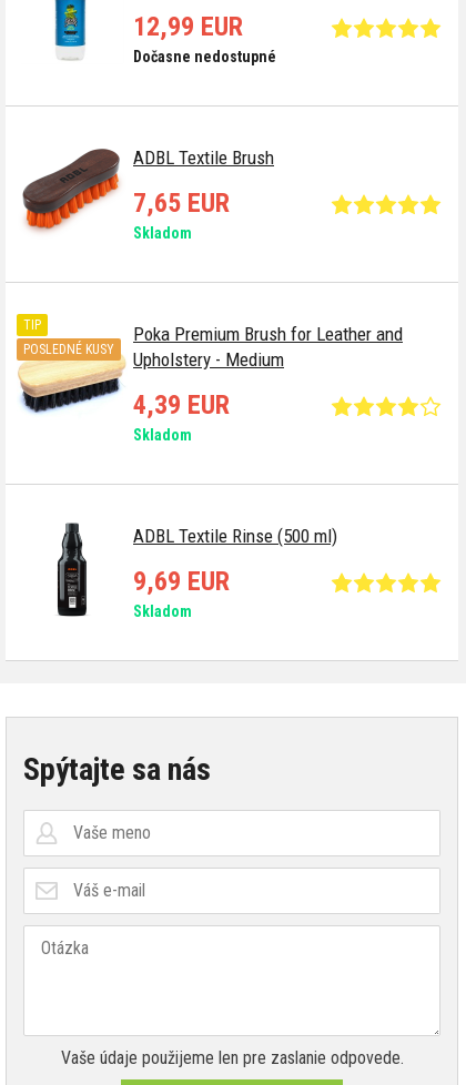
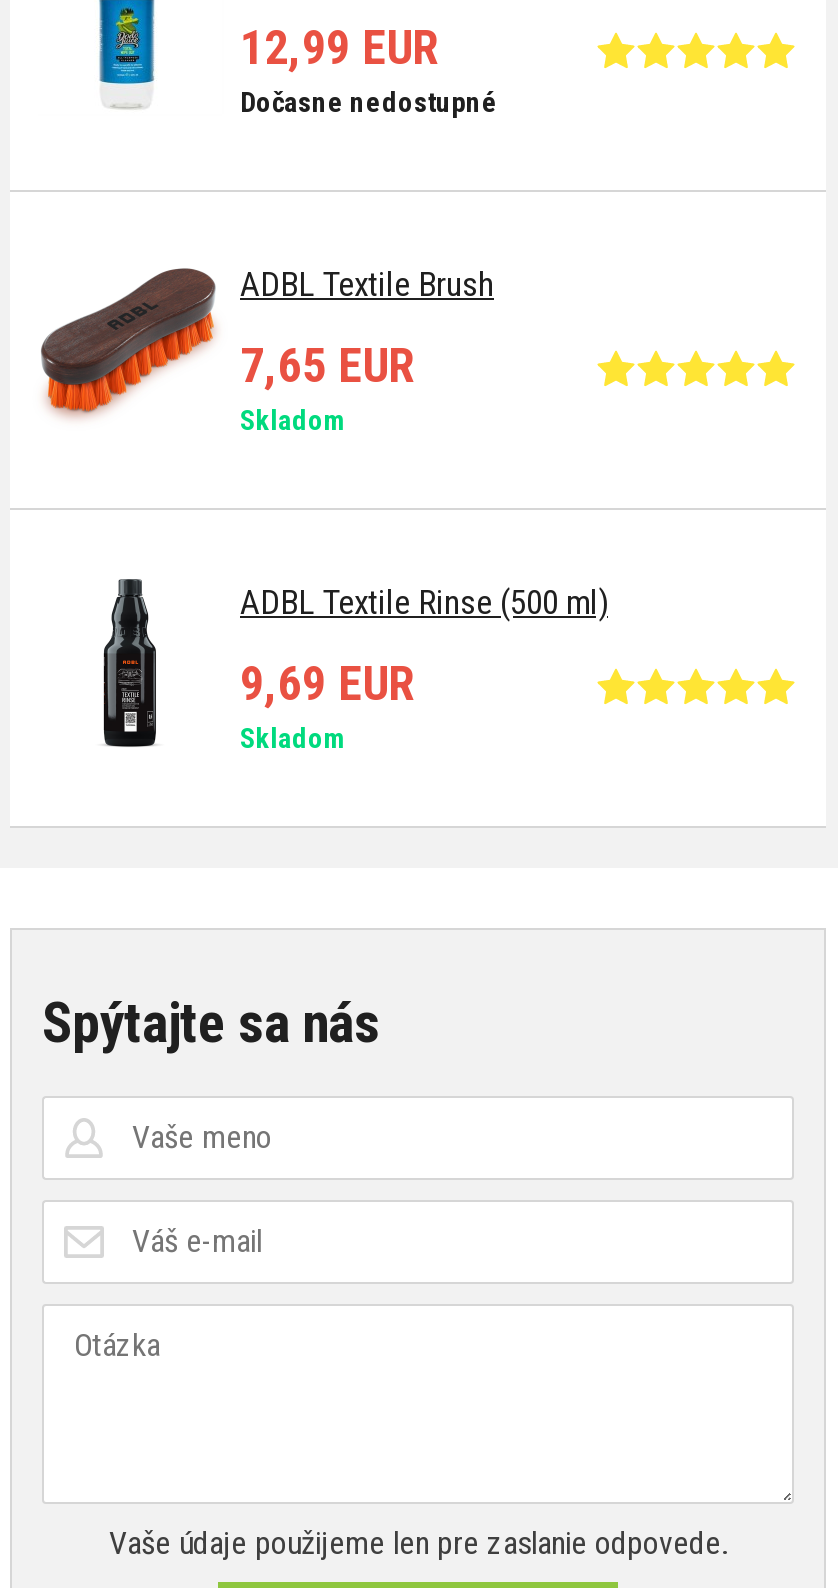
- [image]
- TIP
- POSLEDNÉ KUSY
- 4,39 EUR
- Skladom

- Poka Premium Brush for Leather and
- Upholstery - Medium
